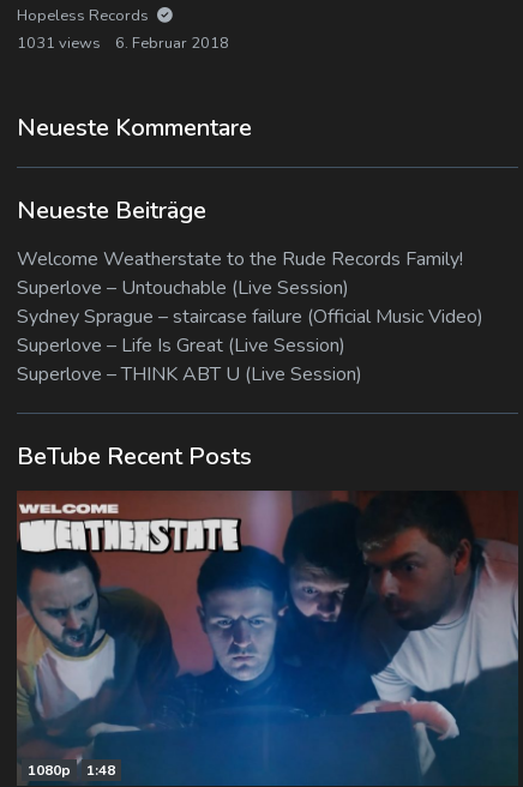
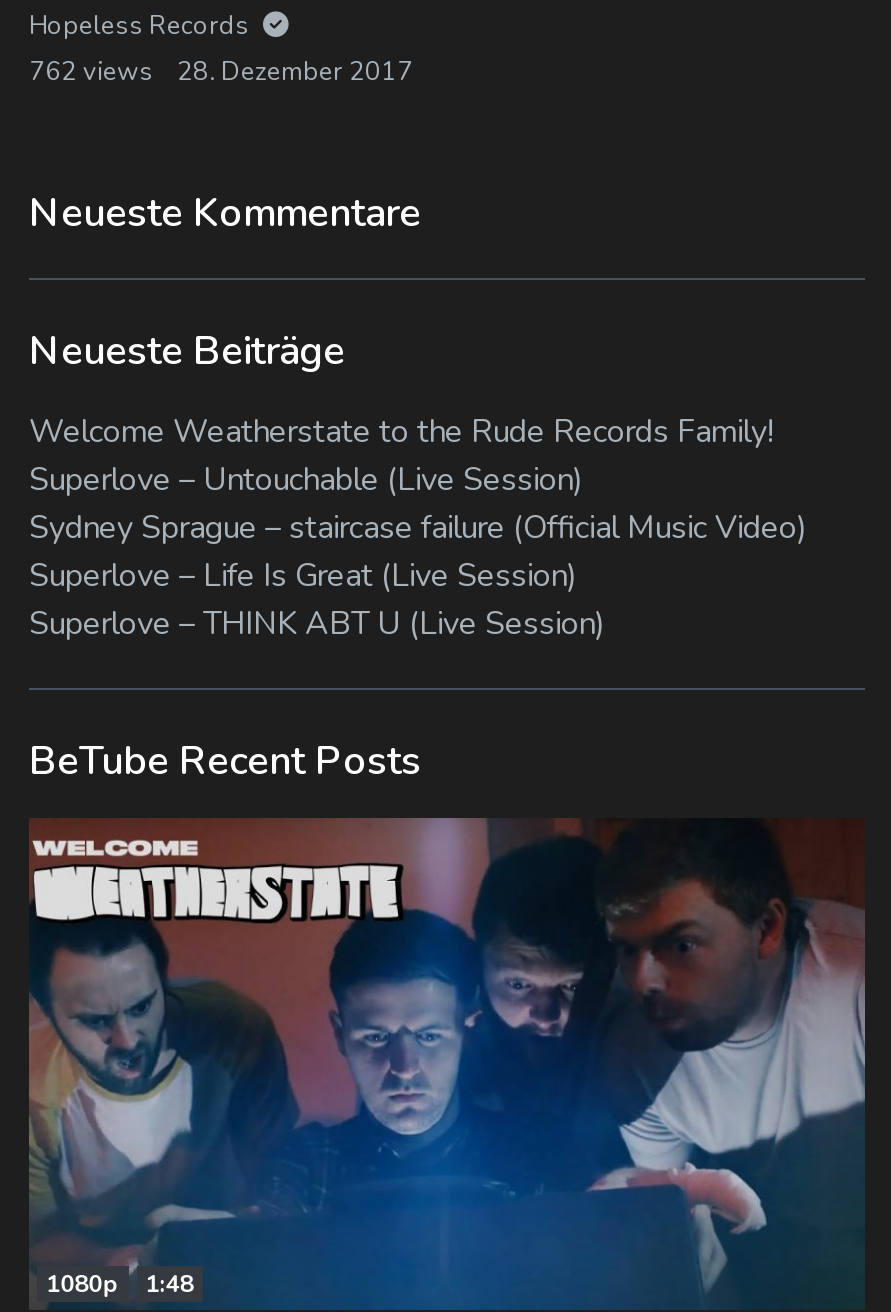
- 1031 views
- 6. Februar 2018
+ 762 views
+ 28. Dezember 2017
